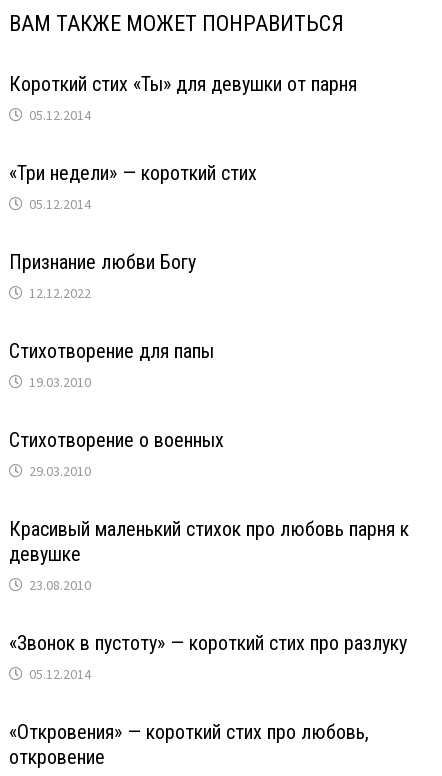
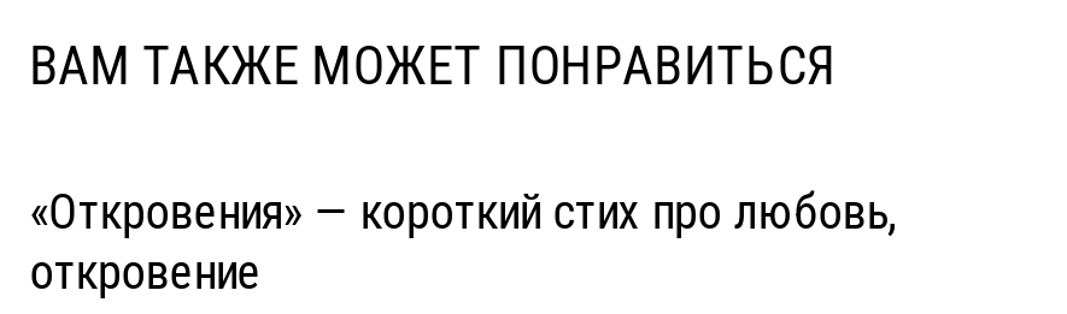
- Короткий стих «Ты» для девушки от парня
- 05.12.2014
- «Три недели» — короткий стих
- 05.12.2014
- Признание любви Богу
- 12.12.2022
- Стихотворение для папы
- 19.03.2010
- Стихотворение о военных
- 29.03.2010
- Красивый маленький стихок про любовь парня к
- девушке
- 23.08.2010
- «Звонок в пустоту» — короткий стих про разлуку
- 05.12.2014
